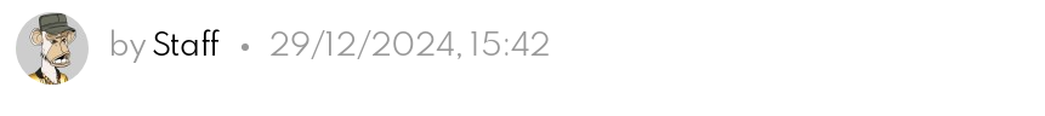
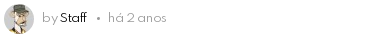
- by Staff 29/12/2024, 15:42
+ by Staff há 2 anos
